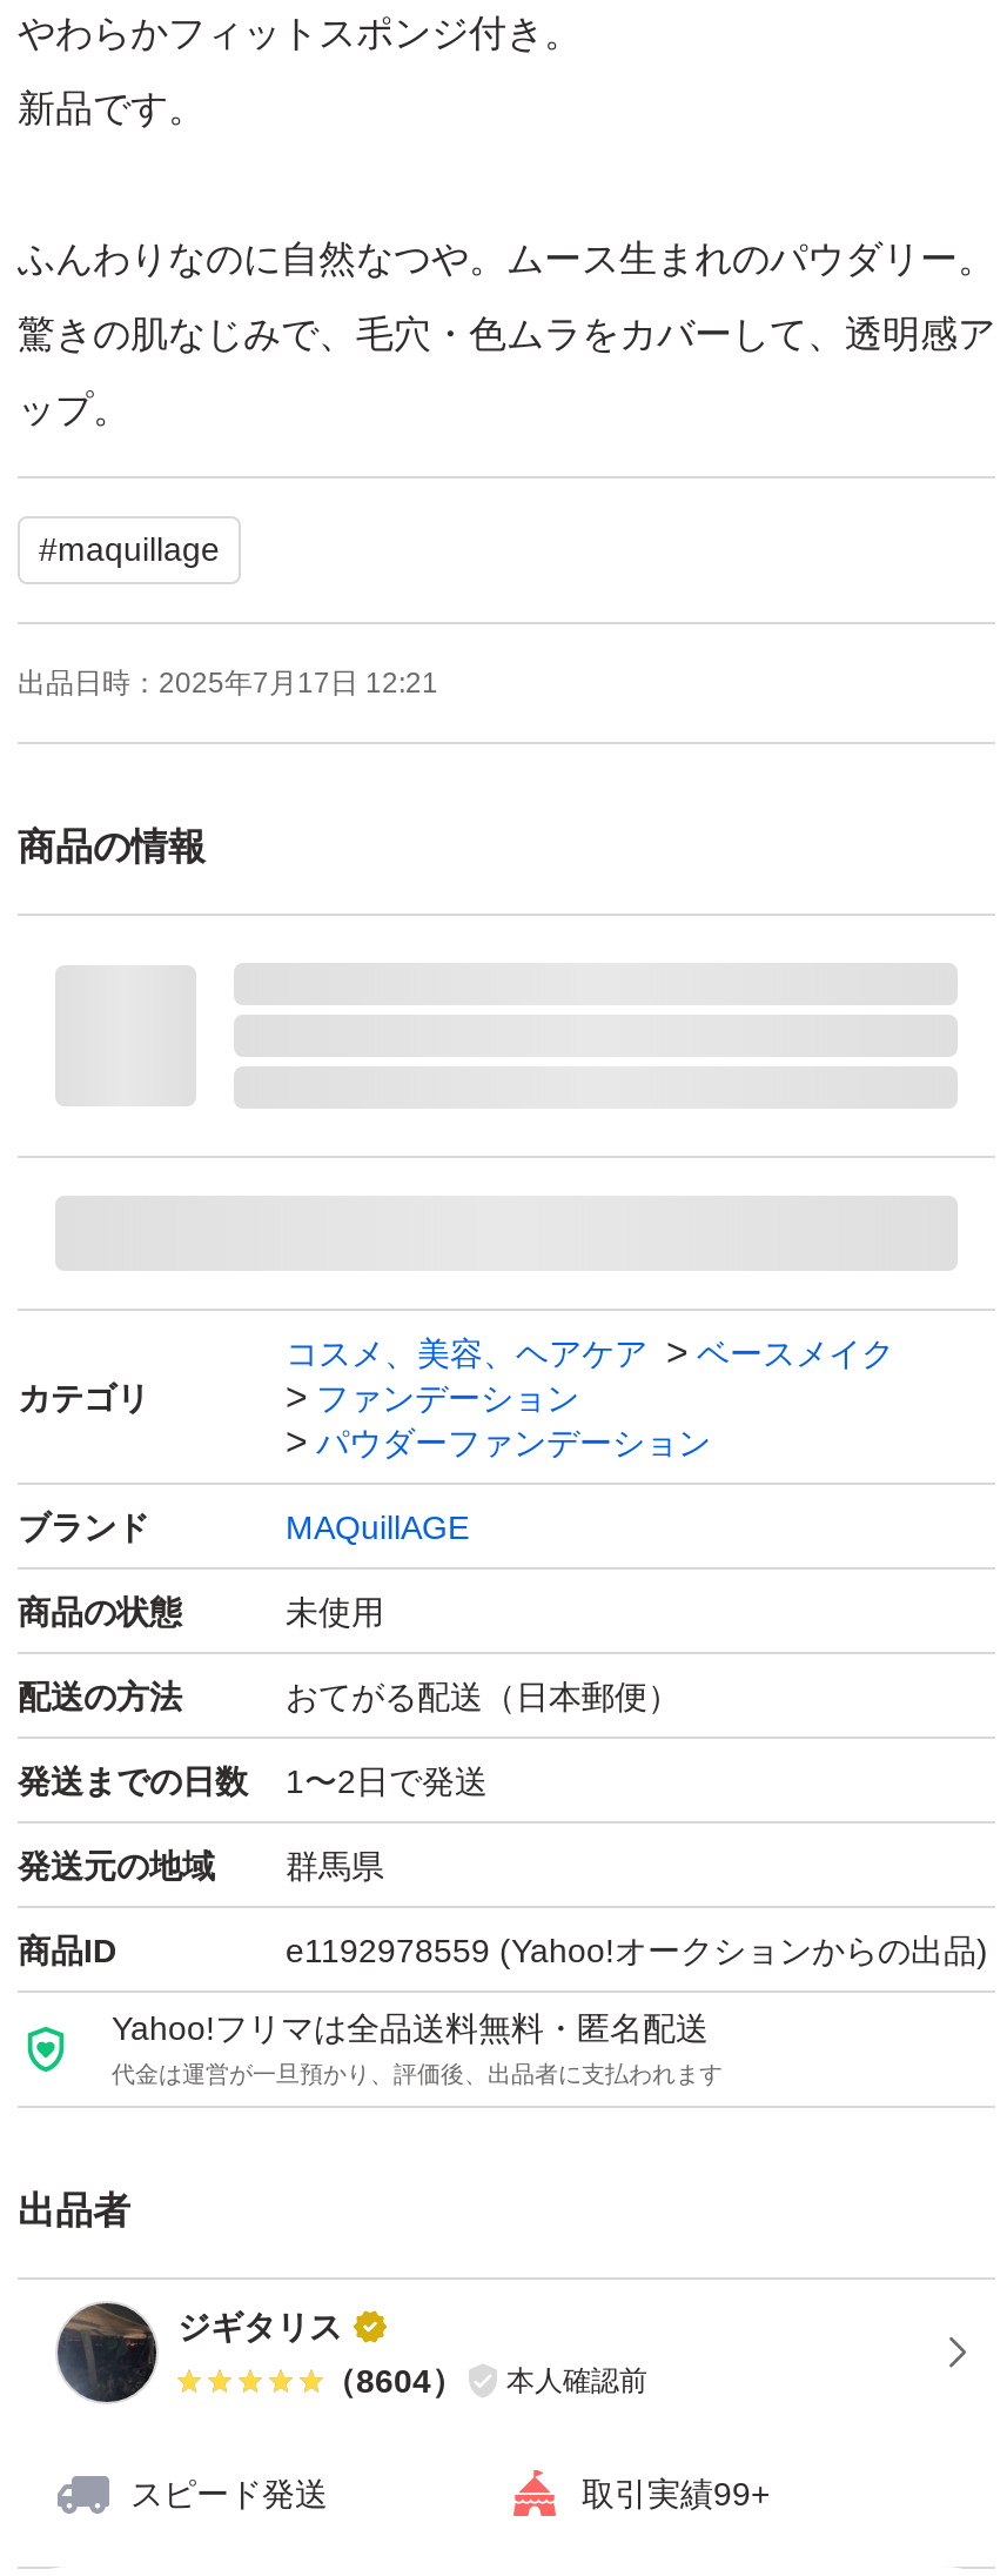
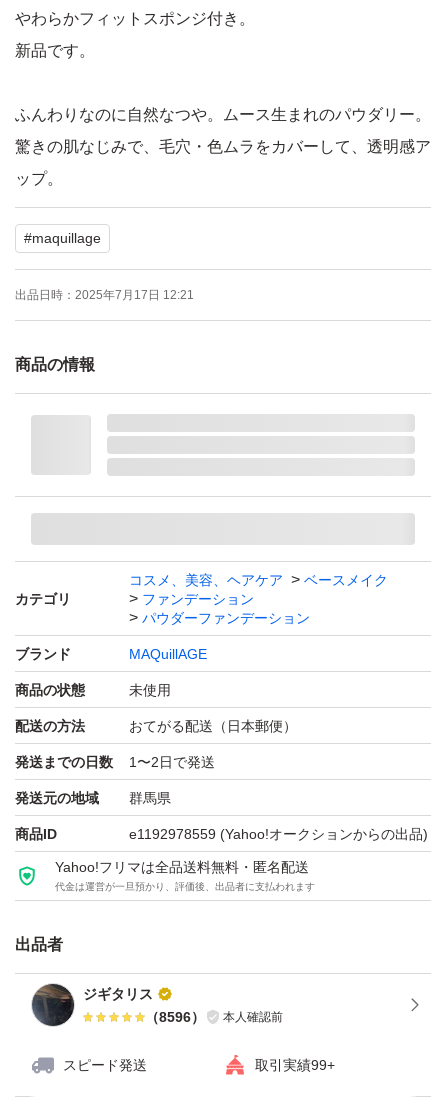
- （8604） 本人確認前
+ （8596） 本人確認前
